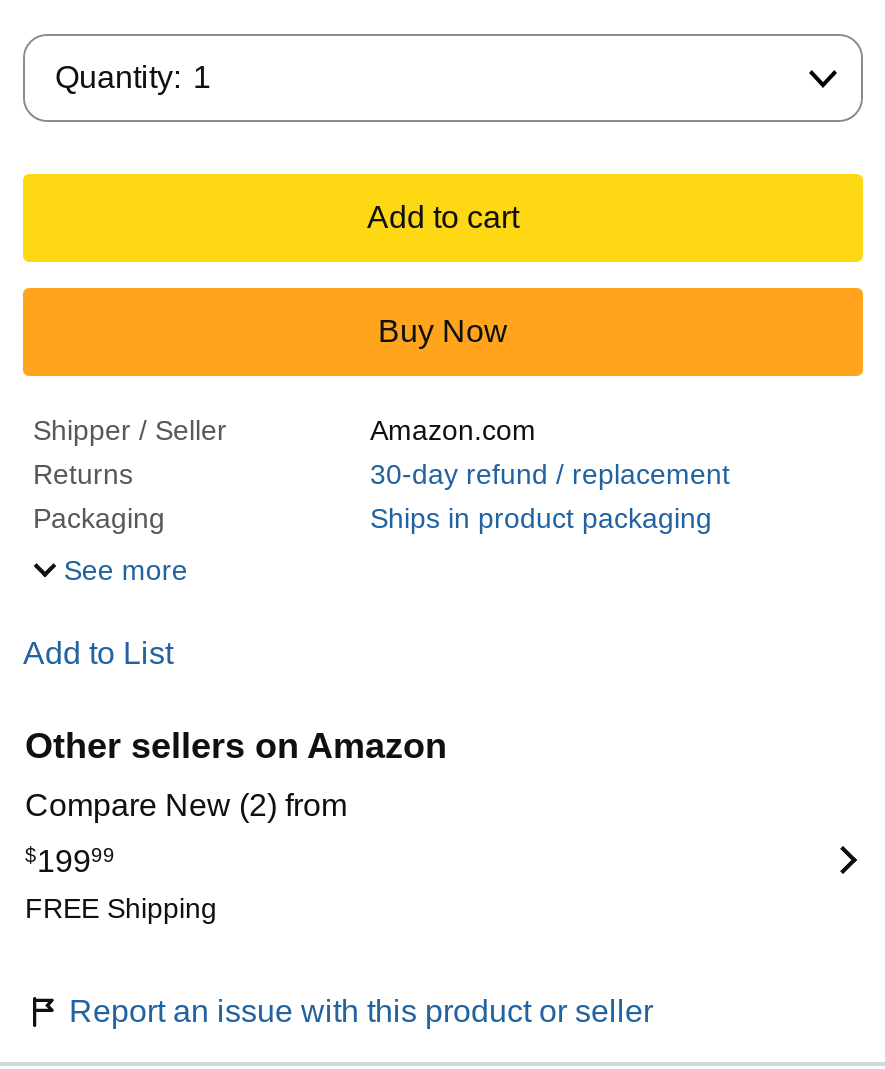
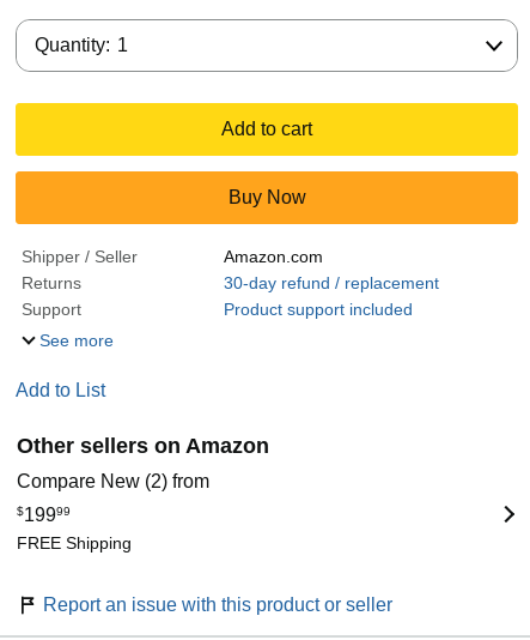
- Packaging
- Ships in product packaging
+ Support
+ Product support included
